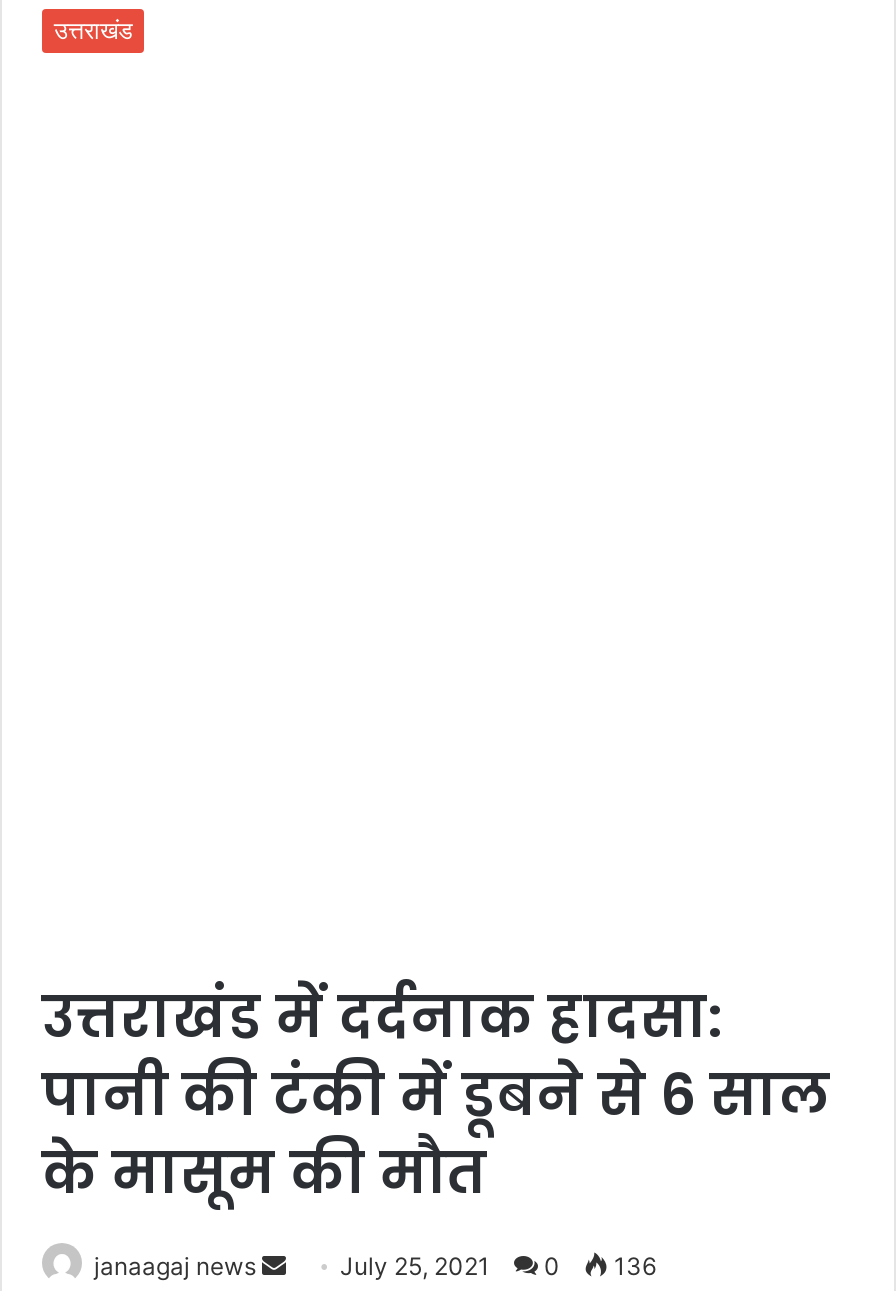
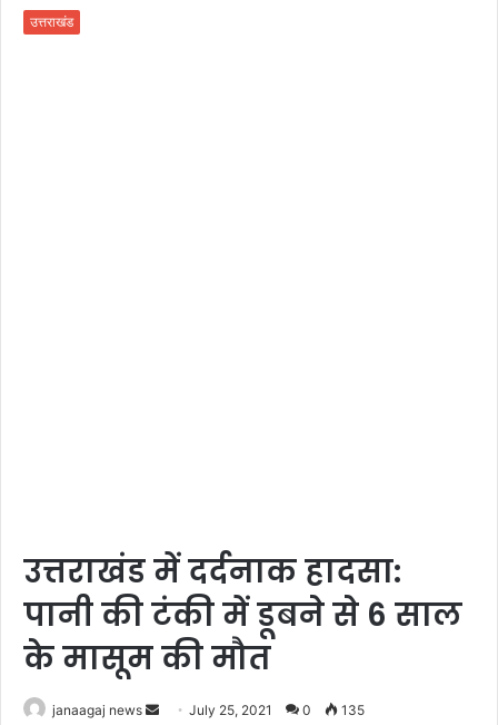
- 136
+ 135
